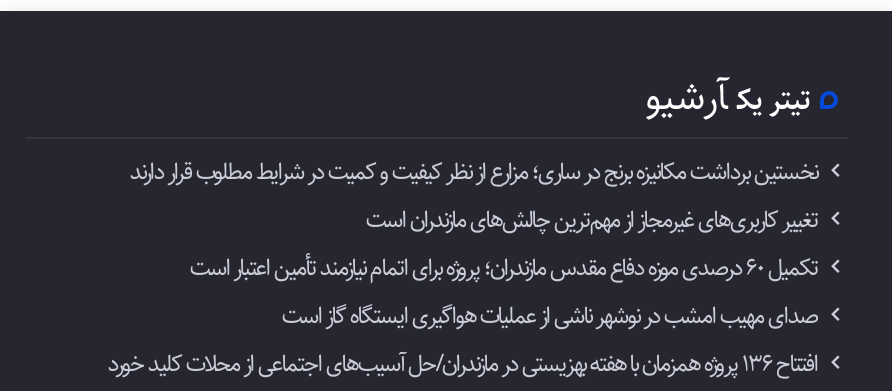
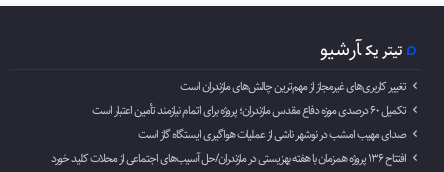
- نخستین برداشت مکانیزه برنج در ساری؛ مزارع از نظر کیفیت و کمیت در شرایط مطلوب قرار دارند
